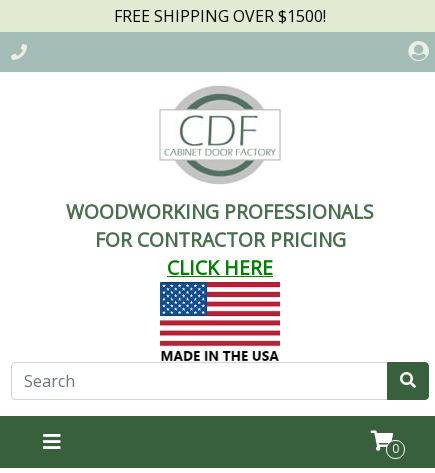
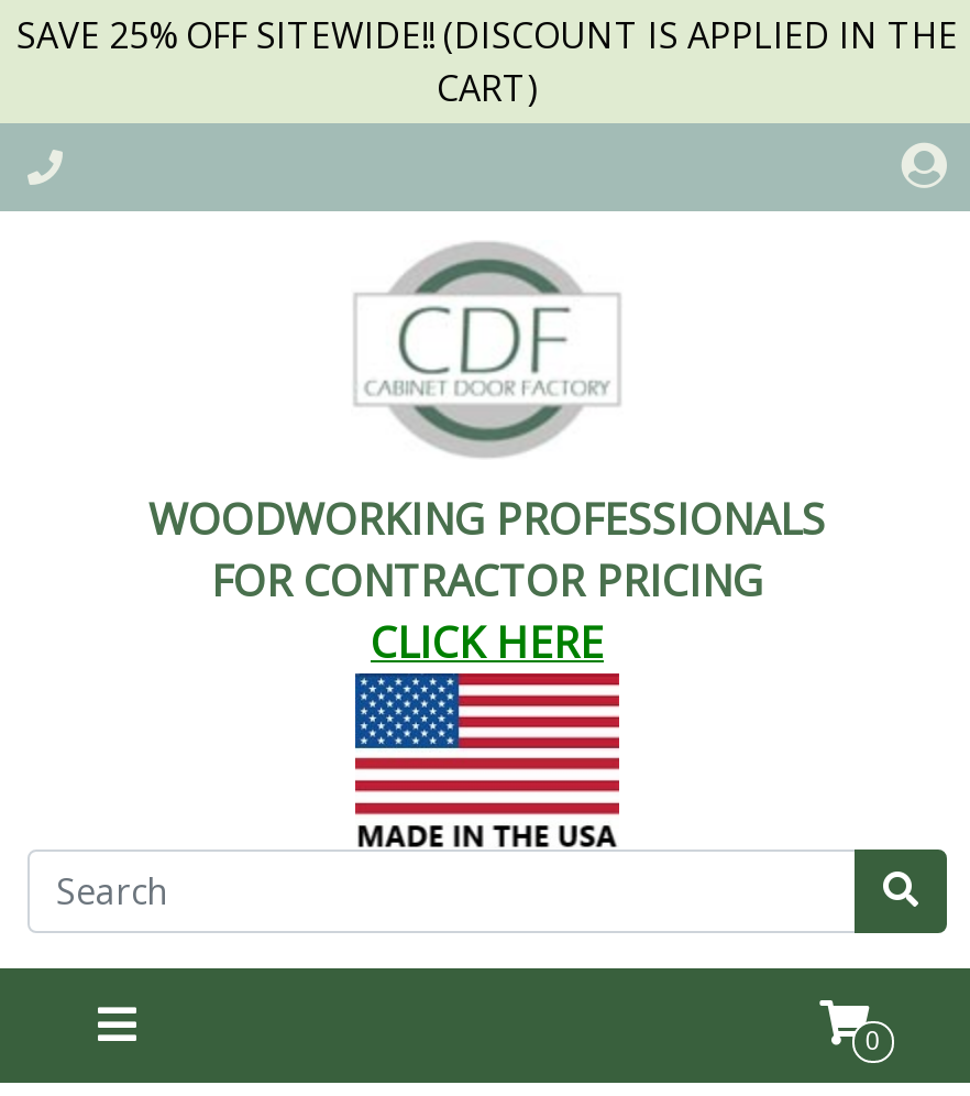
- FREE SHIPPING OVER $1500!
+ SAVE 25% OFF SITEWIDE!! (DISCOUNT IS APPLIED IN THE
+ CART)
